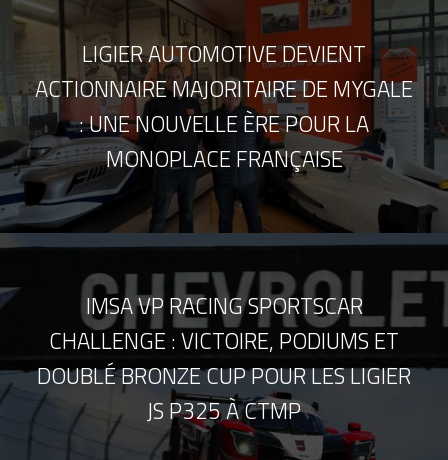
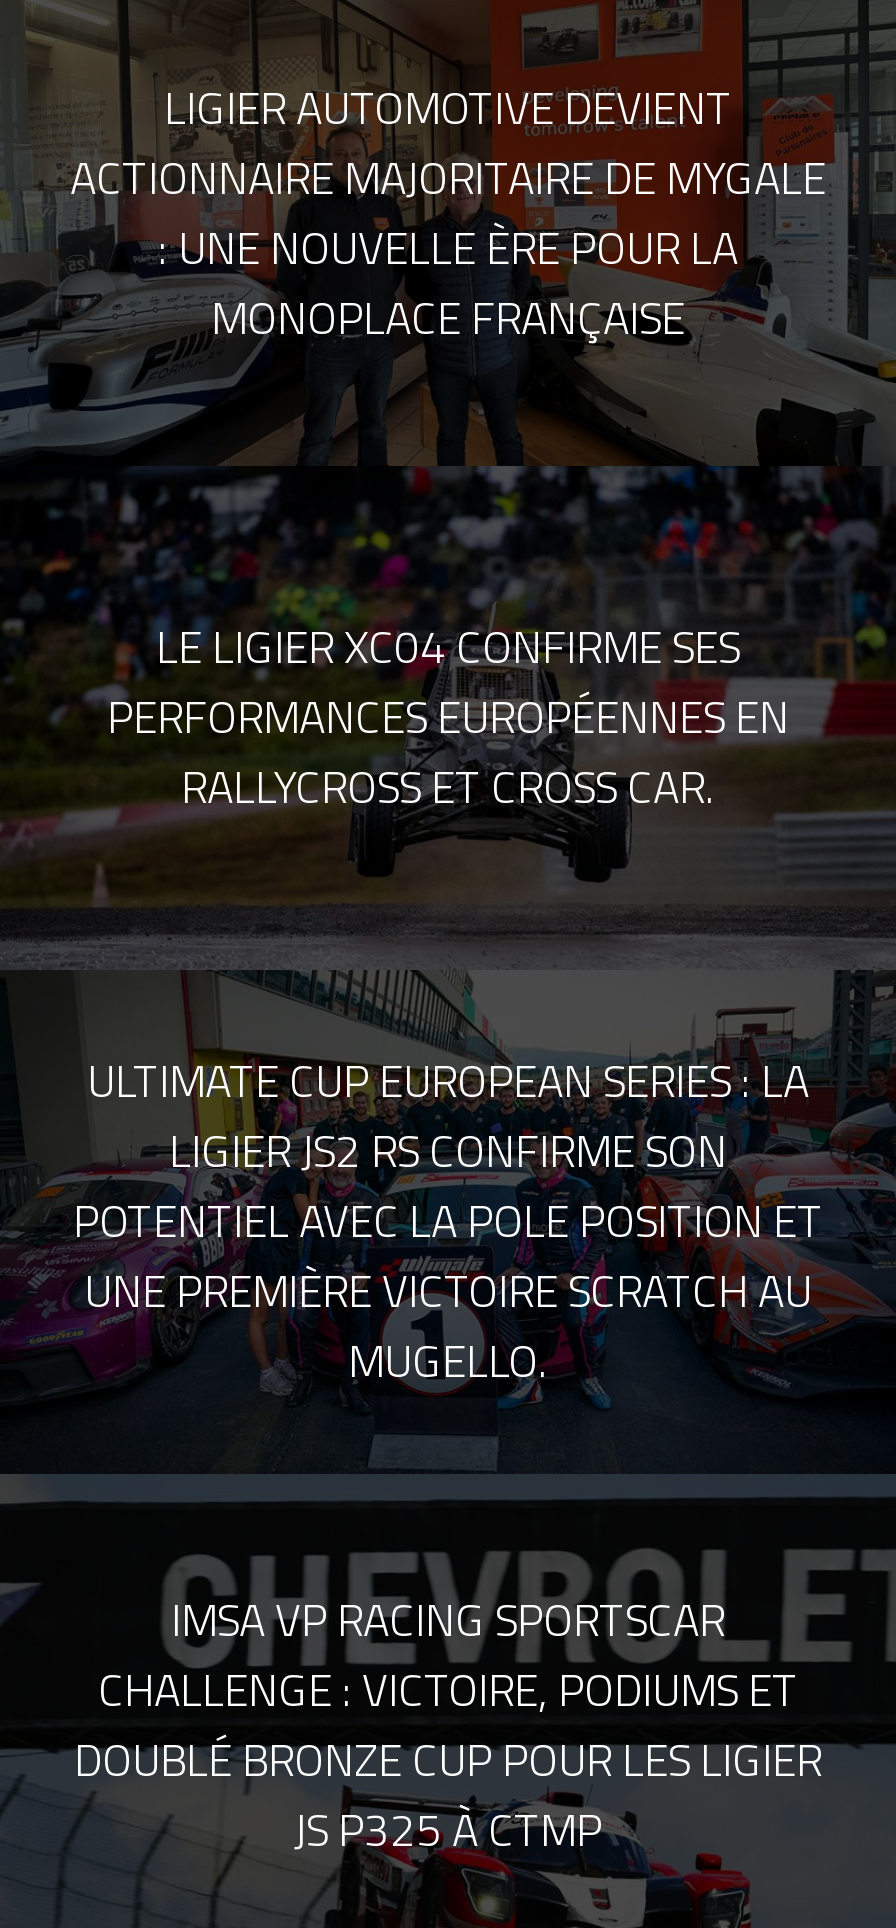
+ [image]
+ LE LIGIER XC04 CONFIRME SES
+ PERFORMANCES EUROPÉENNES EN
+ RALLYCROSS ET CROSS CAR.

+ ULTIMATE CUP EUROPEAN SERIES : LA
+ LIGIER JS2 RS CONFIRME SON
+ POTENTIEL AVEC LA POLE POSITION ET
+ UNE PREMIÈRE VICTOIRE SCRATCH AU
+ MUGELLO.
